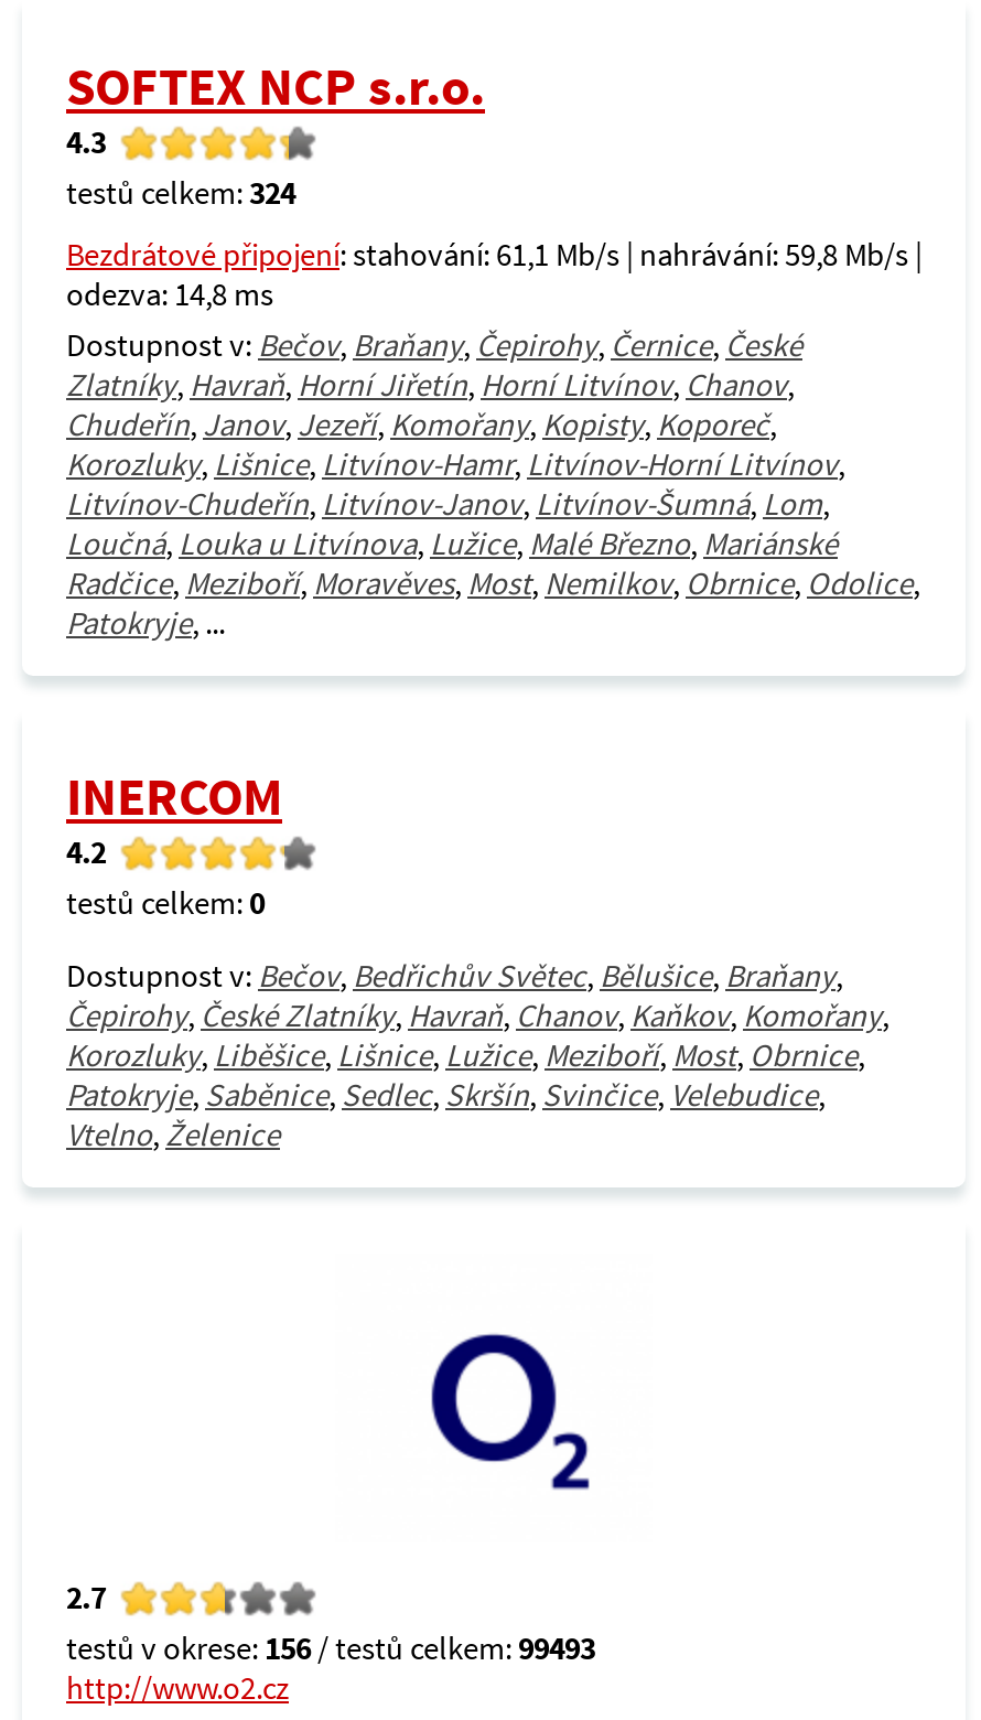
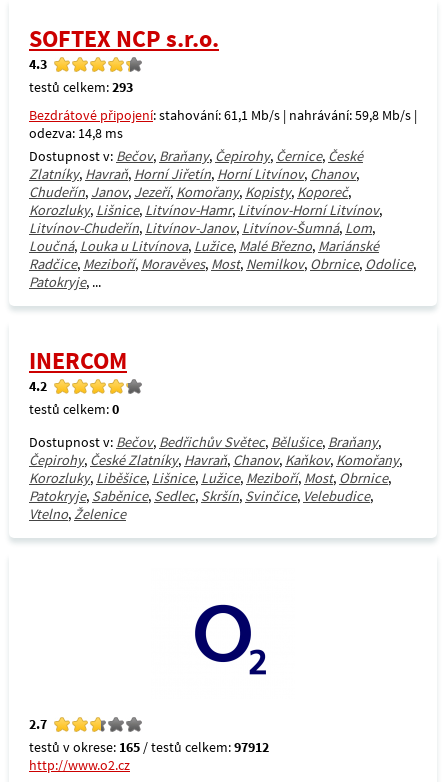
- testů celkem: 324
+ testů celkem: 293

- testů v okrese: 156 / testů celkem: 99493
+ testů v okrese: 165 / testů celkem: 97912
